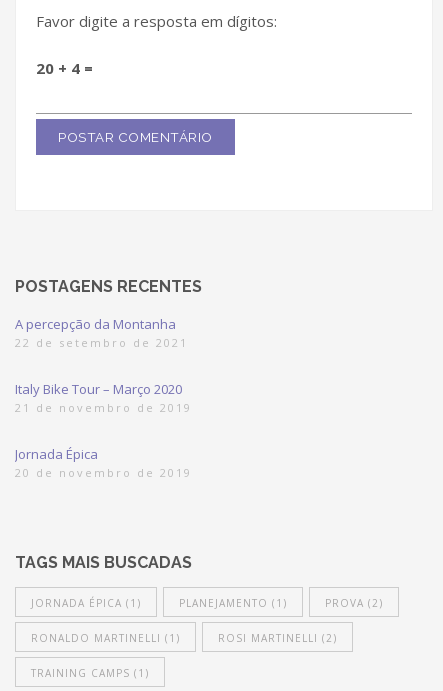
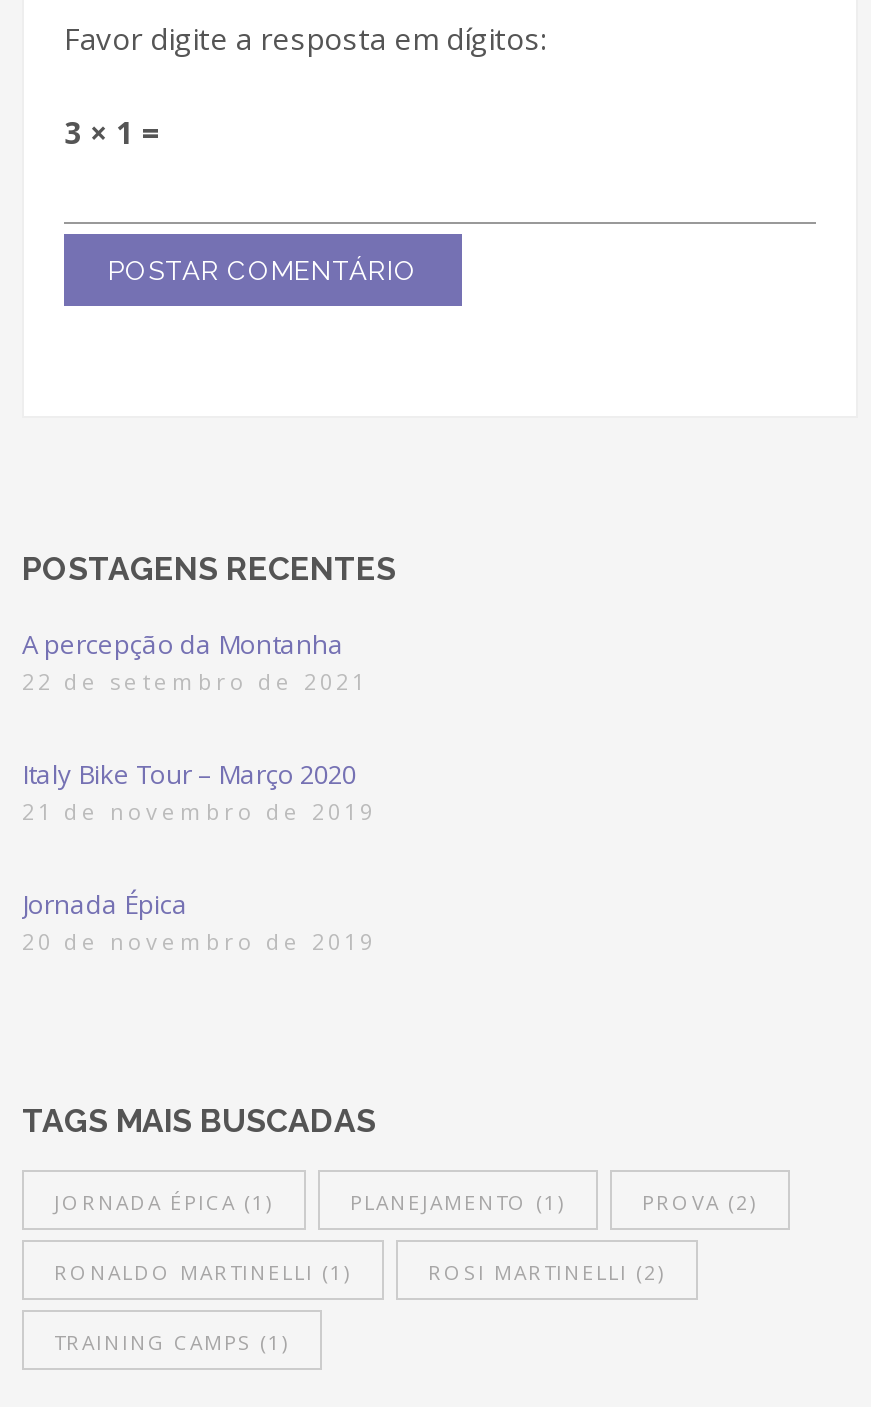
- 20 + 4 =
+ 3 × 1 =
